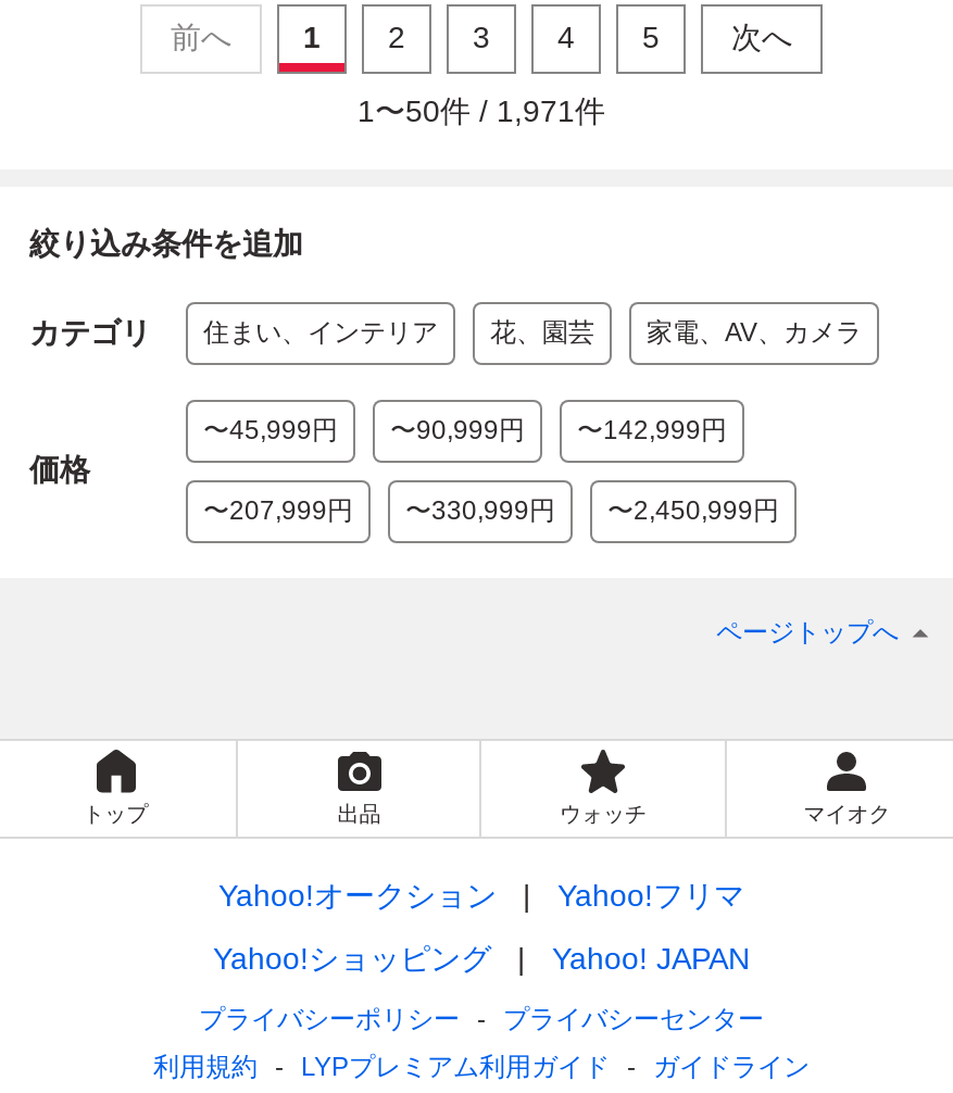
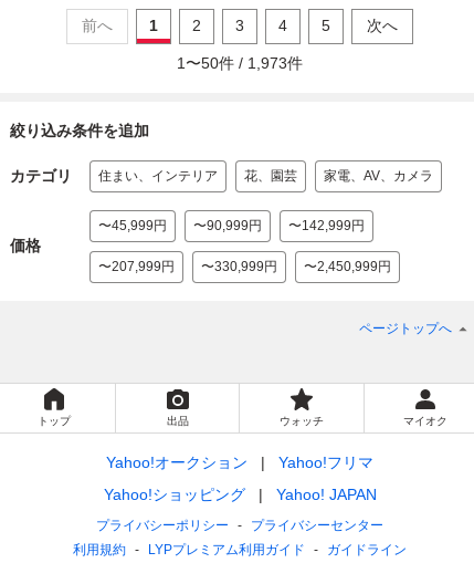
- 1〜50件 / 1,971件
+ 1〜50件 / 1,973件
